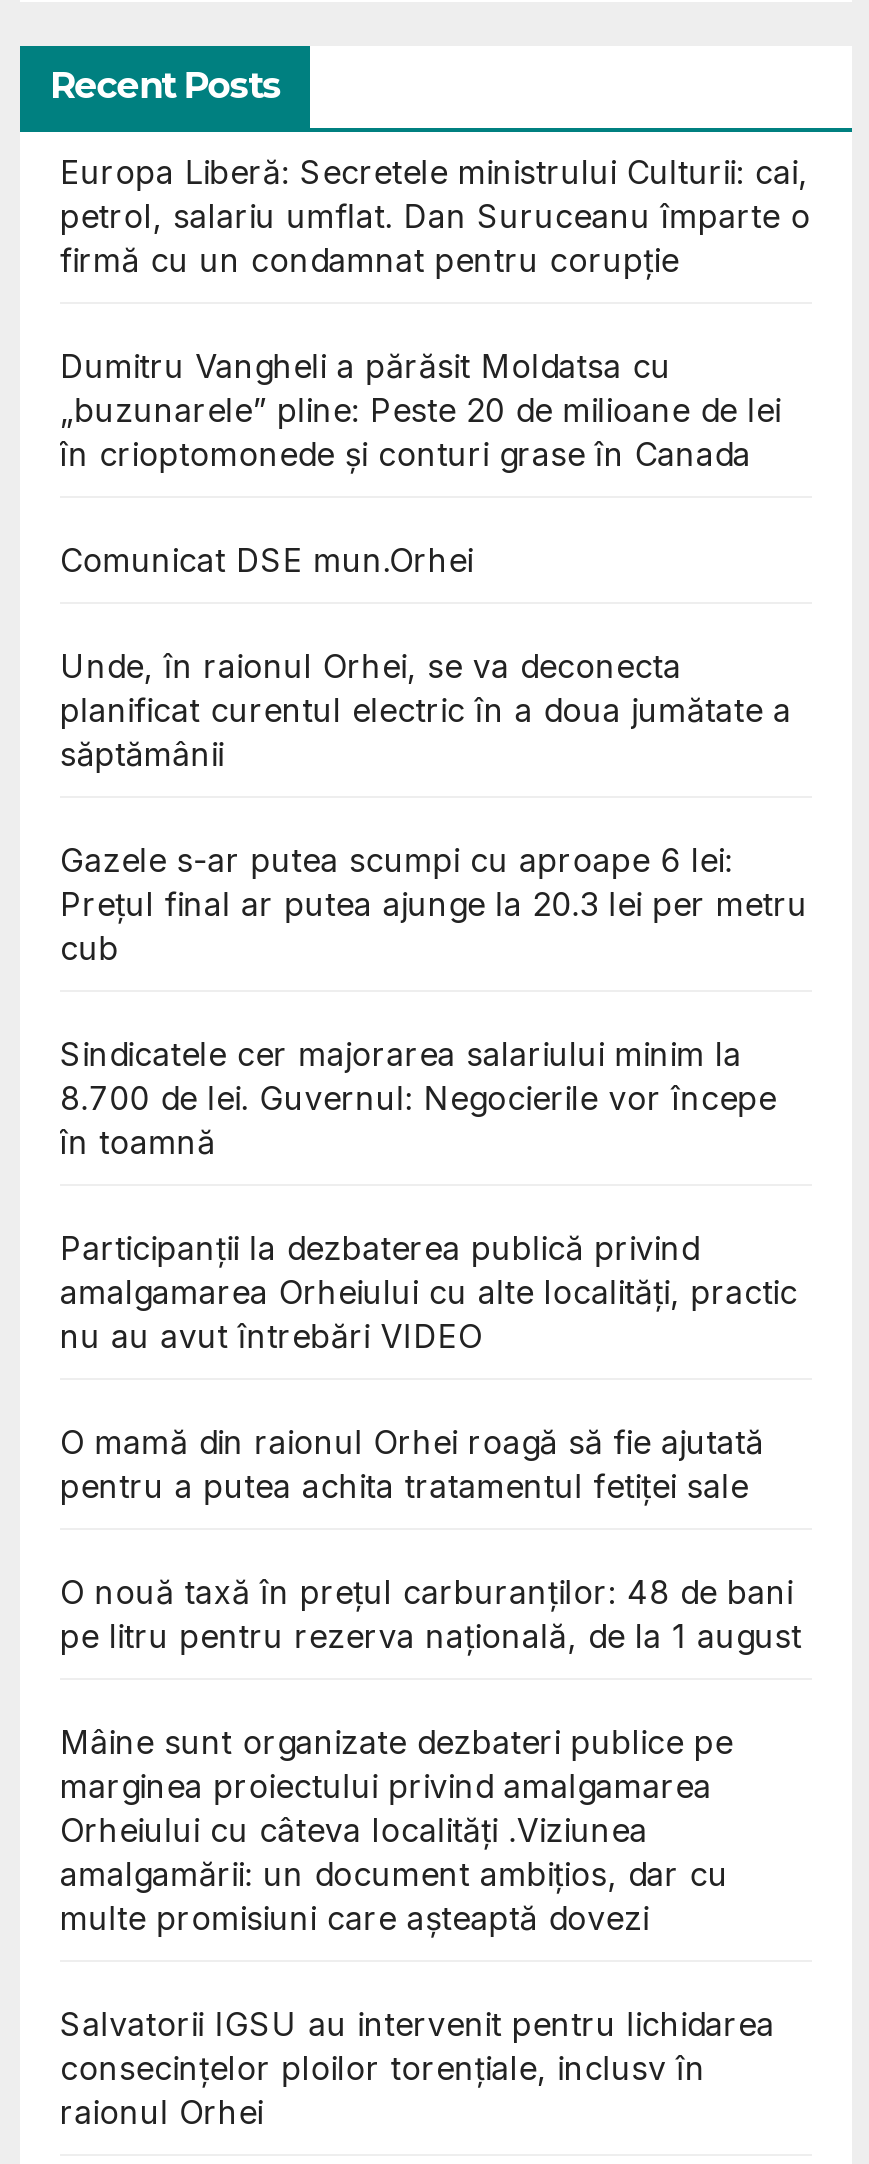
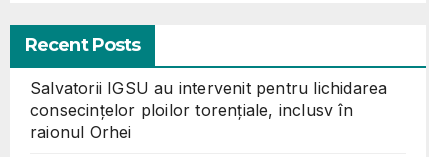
- Europa Liberă: Secretele ministrului Culturii: cai,
- petrol, salariu umflat. Dan Suruceanu împarte o
- firmă cu un condamnat pentru corupție
- Dumitru Vangheli a părăsit Moldatsa cu
- „buzunarele” pline: Peste 20 de milioane de lei
- în crioptomonede și conturi grase în Canada
- Comunicat DSE mun.Orhei
- Unde, în raionul Orhei, se va deconecta
- planificat curentul electric în a doua jumătate a
- săptămânii
- Gazele s-ar putea scumpi cu aproape 6 lei:
- Prețul final ar putea ajunge la 20.3 lei per metru
- cub
- Sindicatele cer majorarea salariului minim la
- 8.700 de lei. Guvernul: Negocierile vor începe
- în toamnă
- Participanții la dezbaterea publică privind
- amalgamarea Orheiului cu alte localități, practic
- nu au avut întrebări VIDEO
- O mamă din raionul Orhei roagă să fie ajutată
- pentru a putea achita tratamentul fetiței sale
- O nouă taxă în prețul carburanților: 48 de bani
- pe litru pentru rezerva națională, de la 1 august
- Mâine sunt organizate dezbateri publice pe
- marginea proiectului privind amalgamarea
- Orheiului cu câteva localități .Viziunea
- amalgamării: un document ambițios, dar cu
- multe promisiuni care așteaptă dovezi
